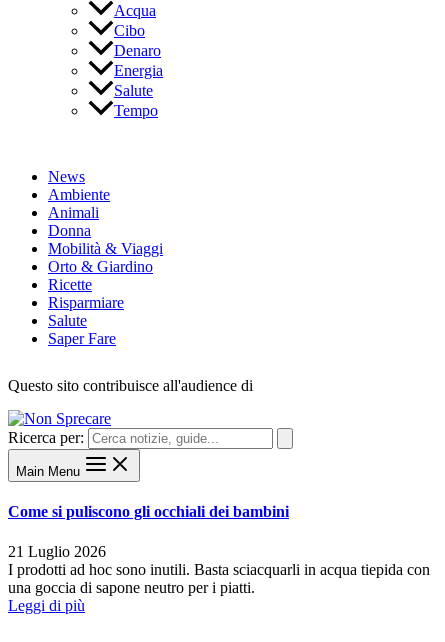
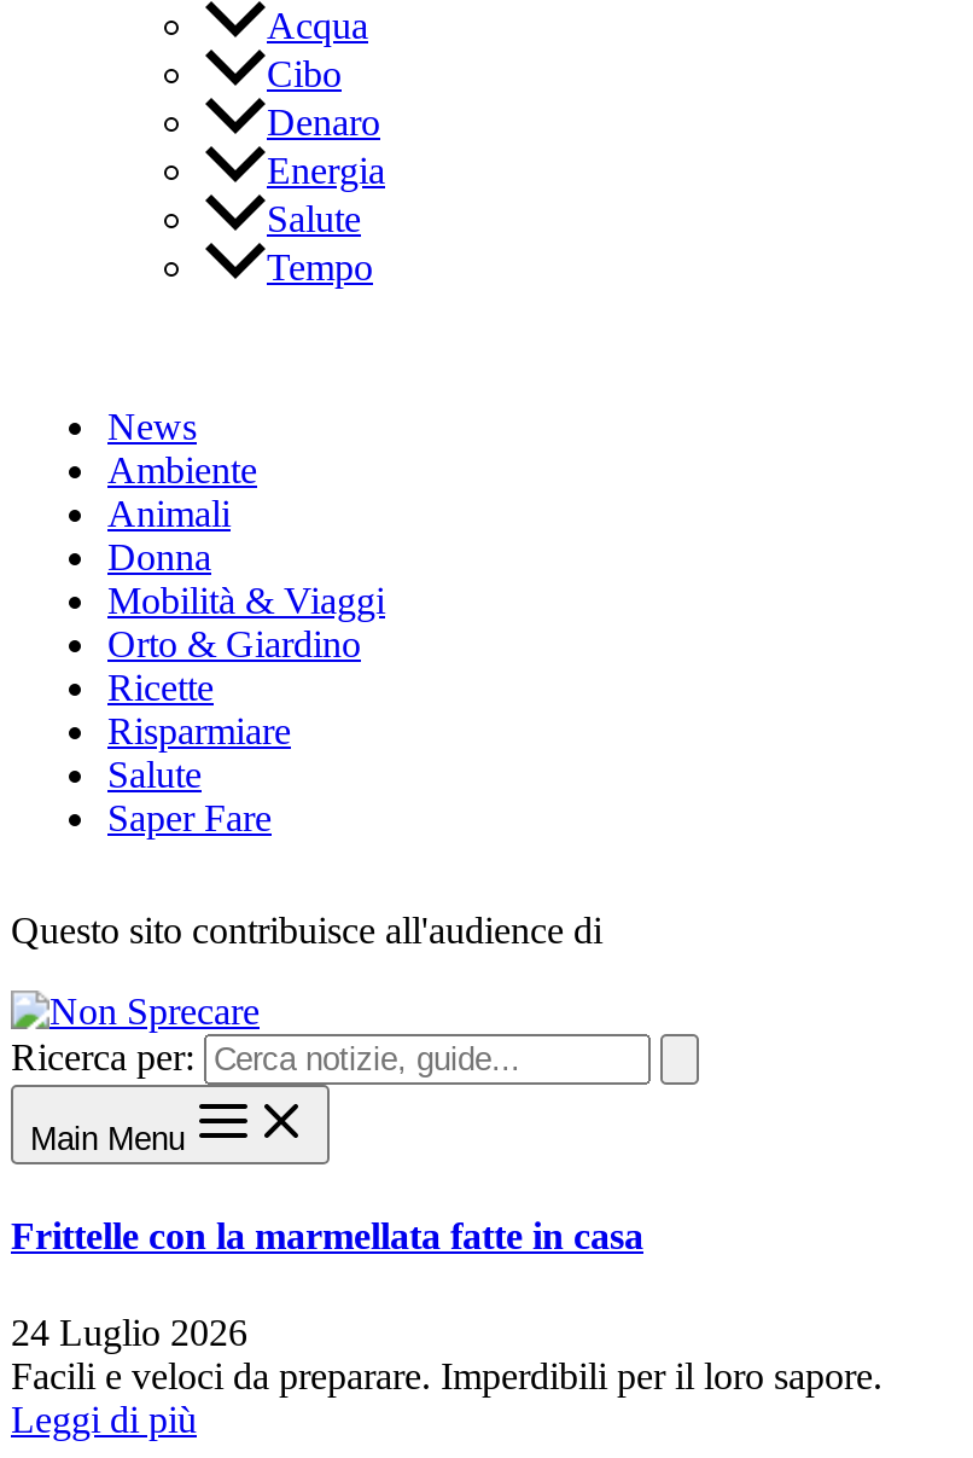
- Come si puliscono gli occhiali dei bambini
+ Frittelle con la marmellata fatte in casa

- 21 Luglio 2026
- I prodotti ad hoc sono inutili. Basta sciacquarli in acqua tiepida con
- una goccia di sapone neutro per i piatti.
+ 24 Luglio 2026
+ Facili e veloci da preparare. Imperdibili per il loro sapore.
